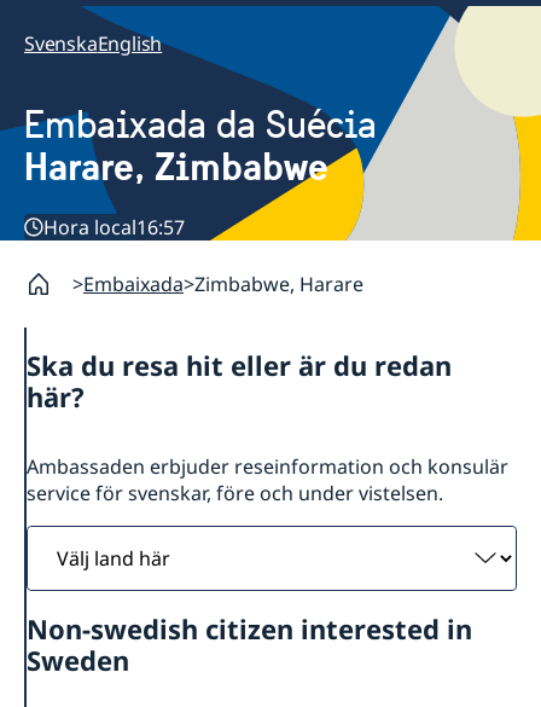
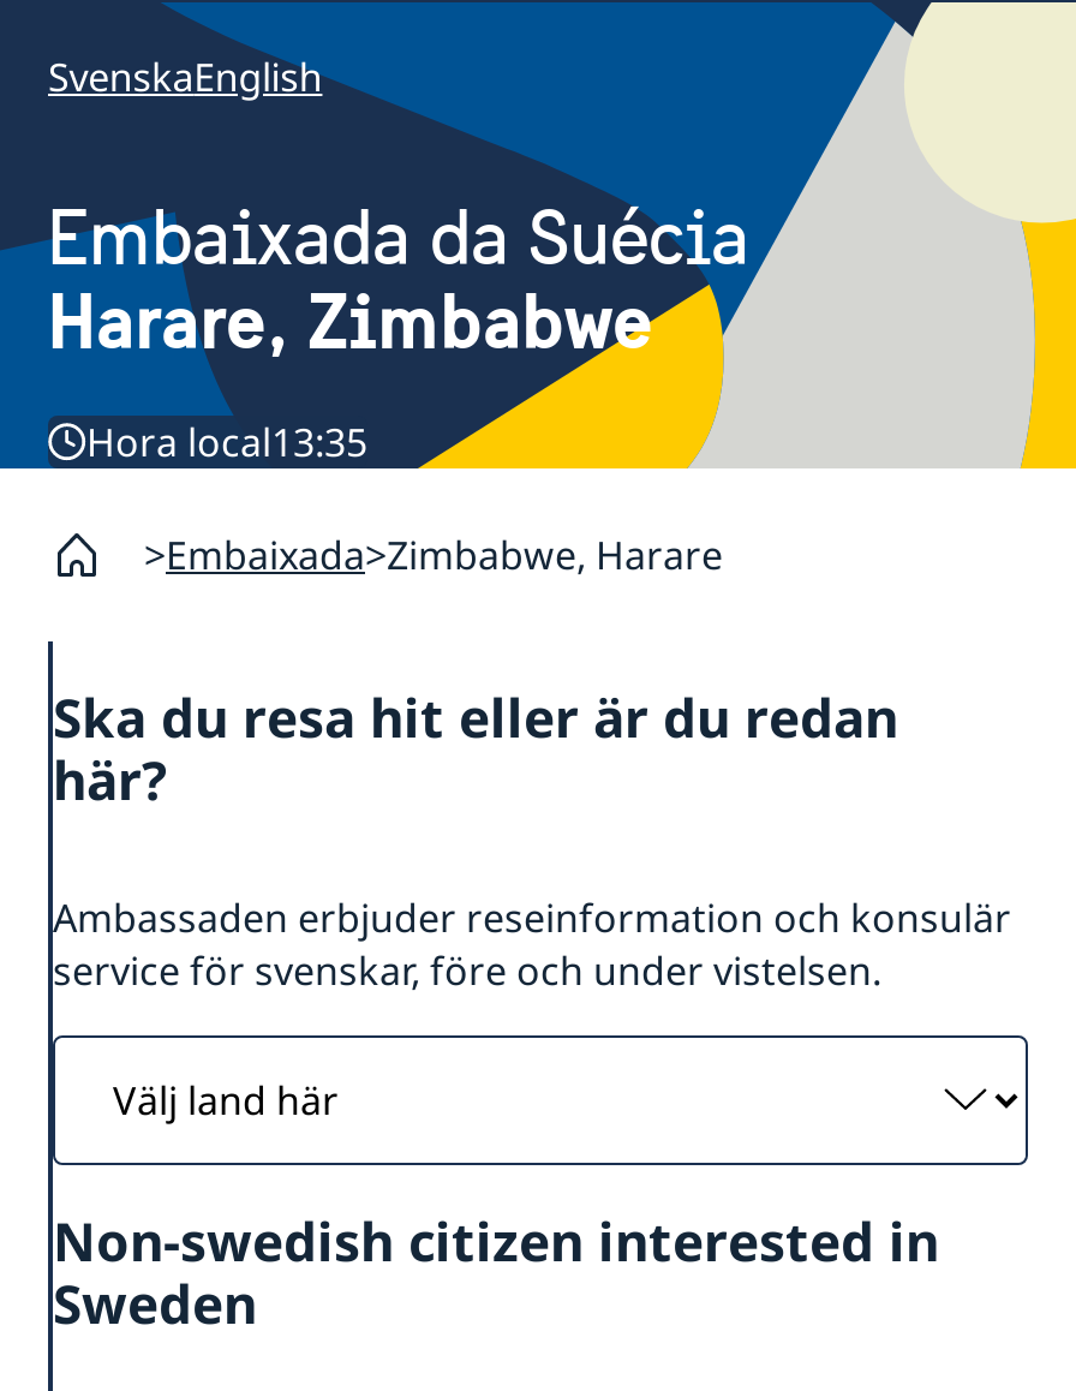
- Hora local16:57
+ Hora local13:35
